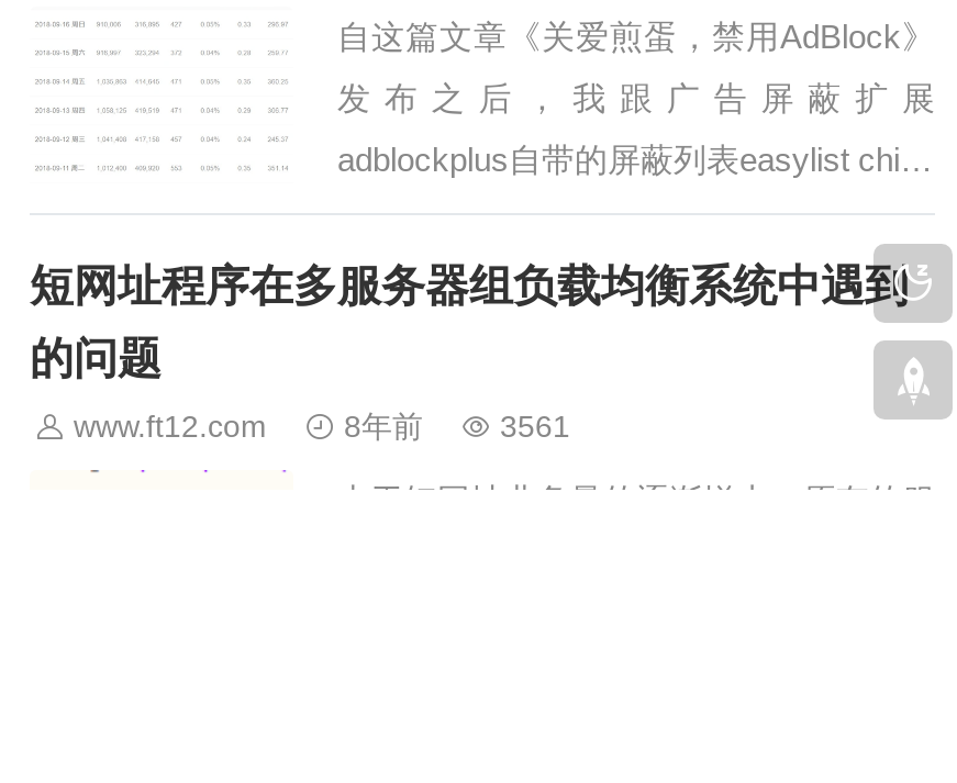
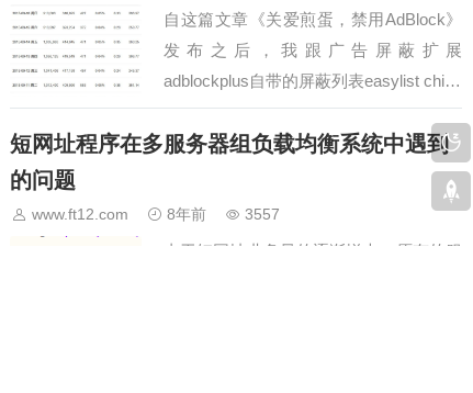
- 3561
+ 3557
